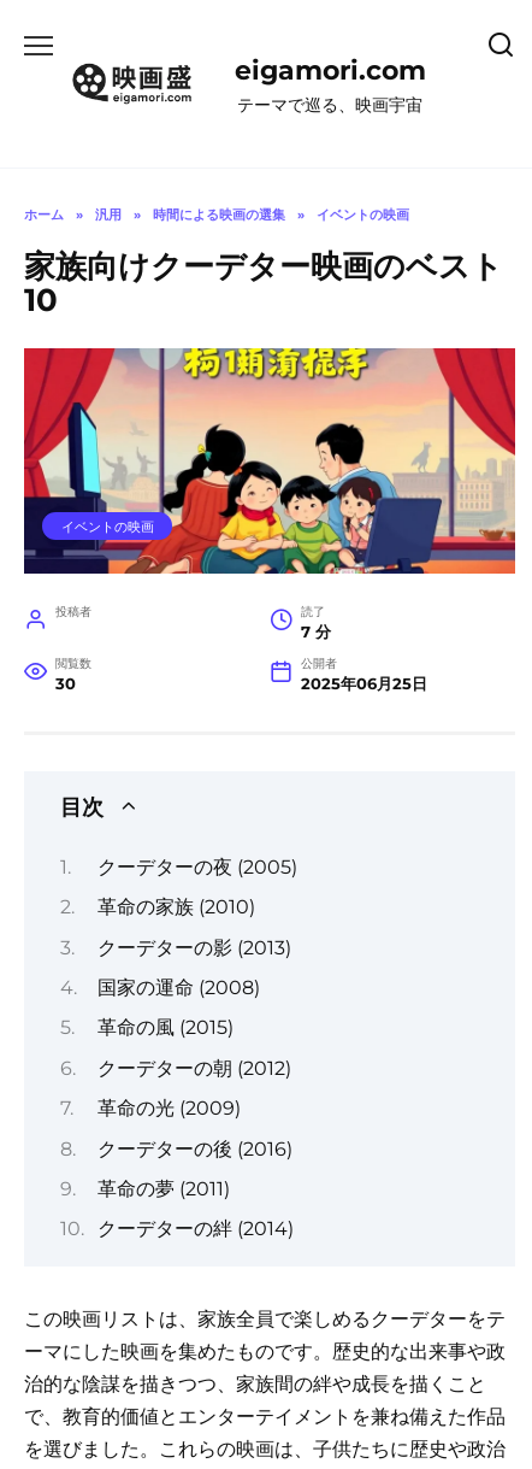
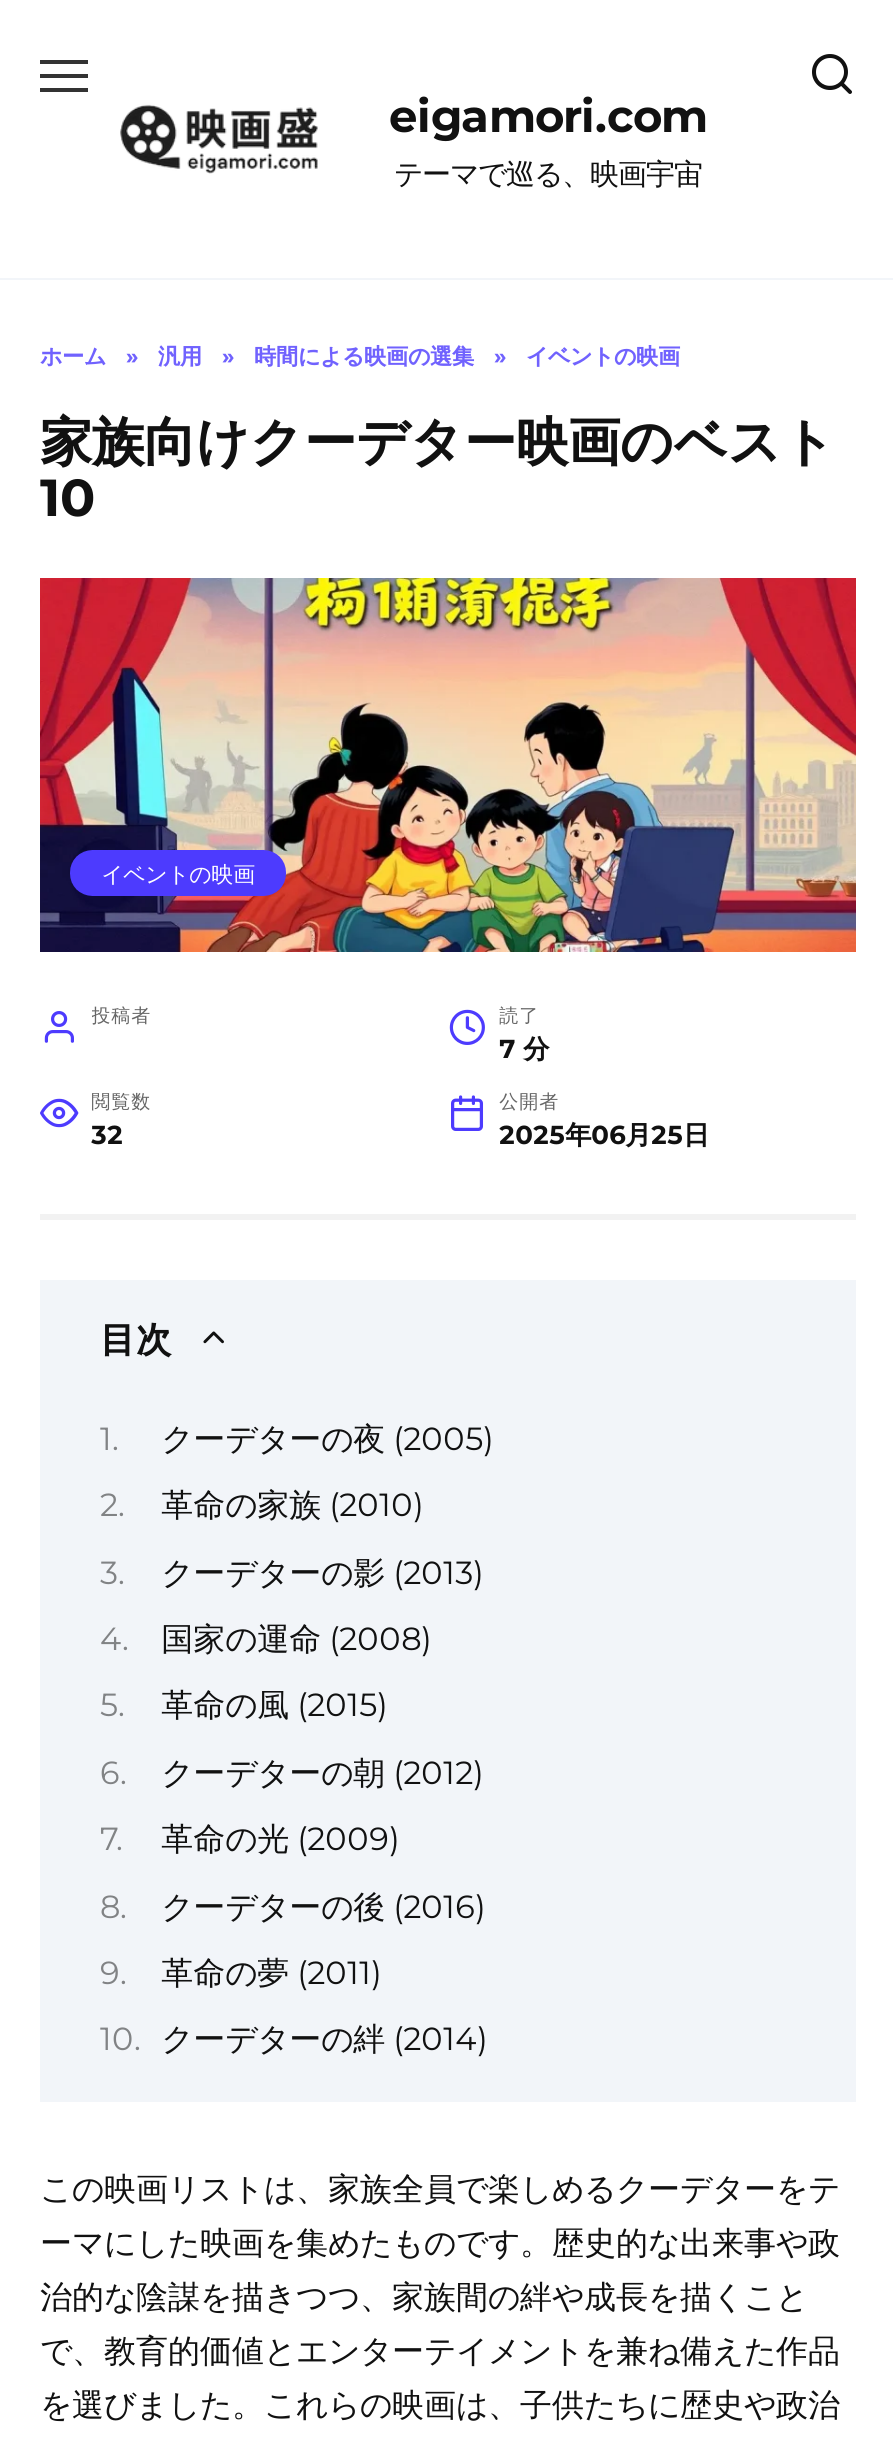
- 30
+ 32
